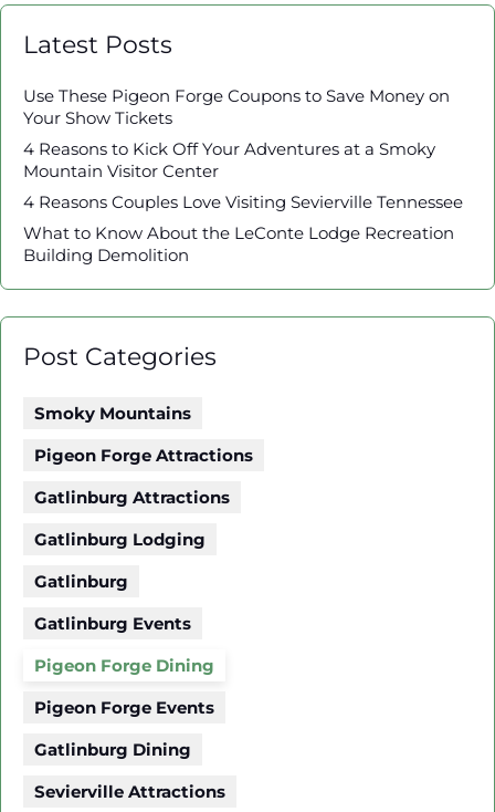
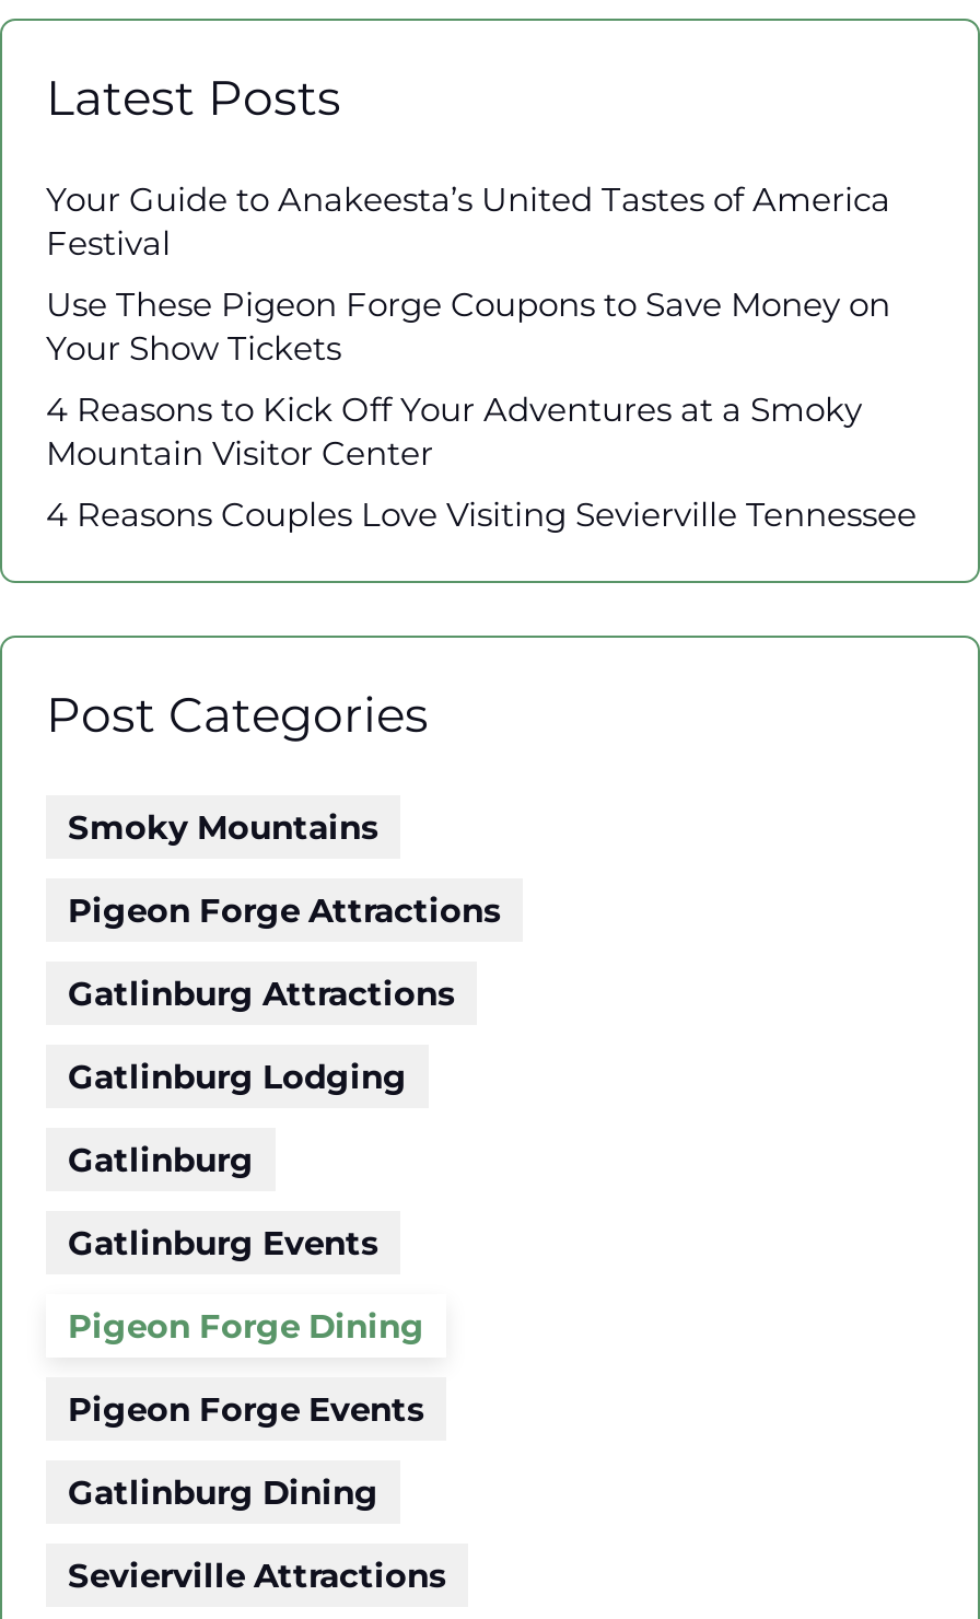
+ Your Guide to Anakeesta’s United Tastes of America
+ Festival

moved down: Use These Pigeon Forge Coupons to Save Money on | Your Show Tickets | 4 Reasons to Kick Off Your Adventures at a Smoky | Mountain Visitor Center | 4 Reasons Couples Love Visiting Sevierville Tennessee

- What to Know About the LeConte Lodge Recreation
- Building Demolition
